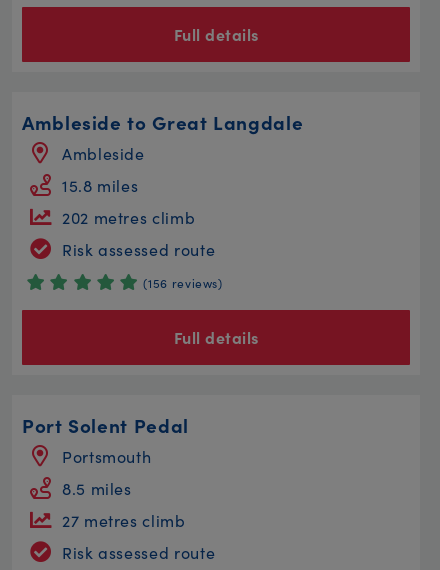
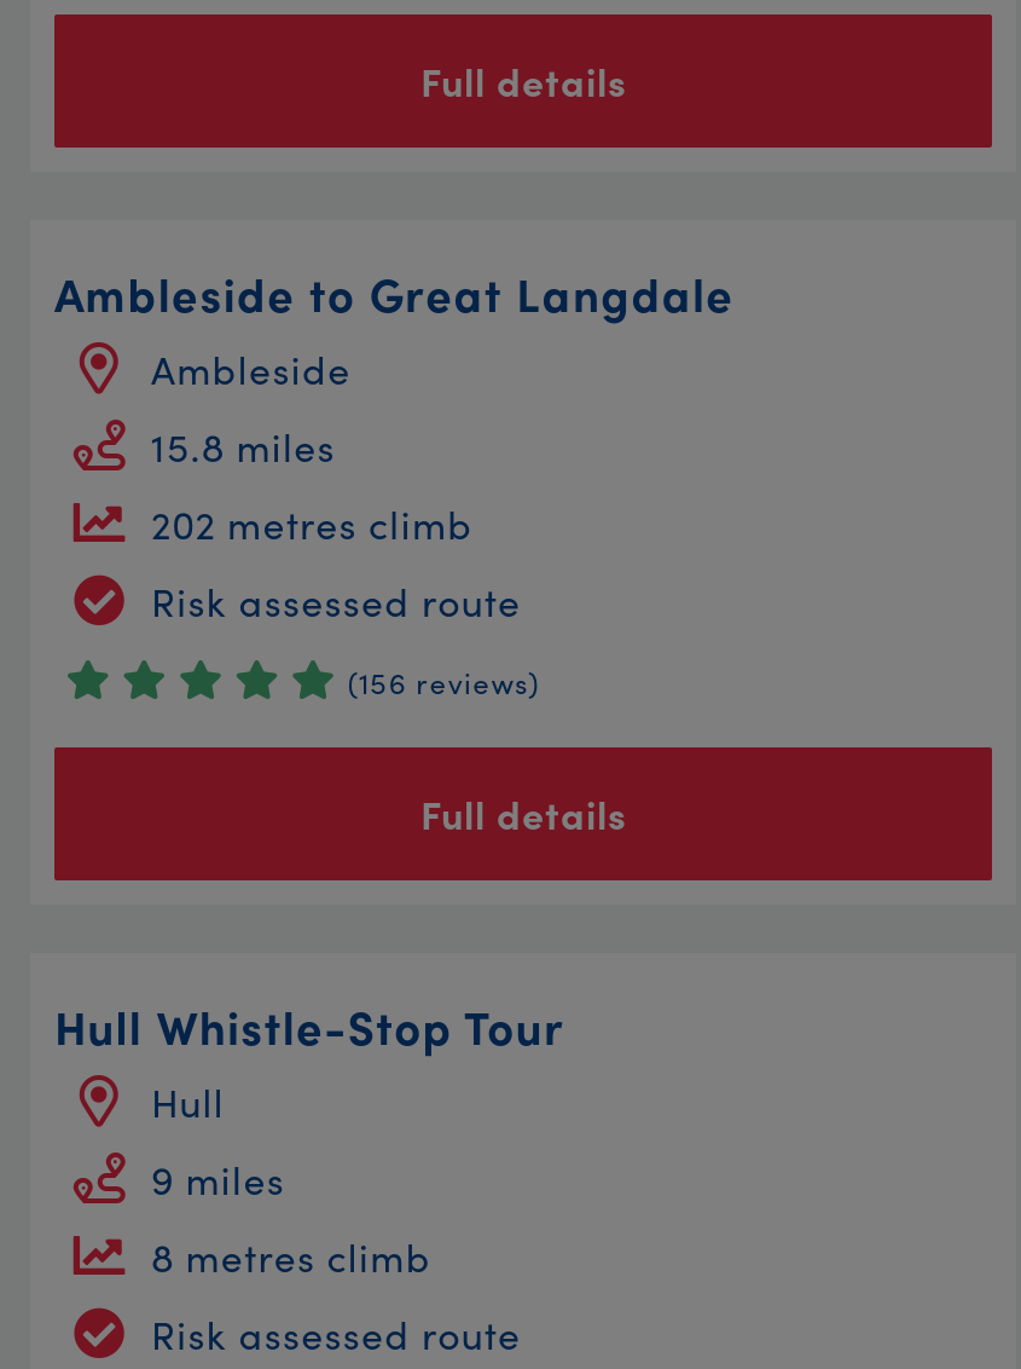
- Port Solent Pedal
- Portsmouth
+ Hull Whistle-Stop Tour
+ Hull

- 8.5 miles
+ 9 miles

- 27 metres climb
+ 8 metres climb
